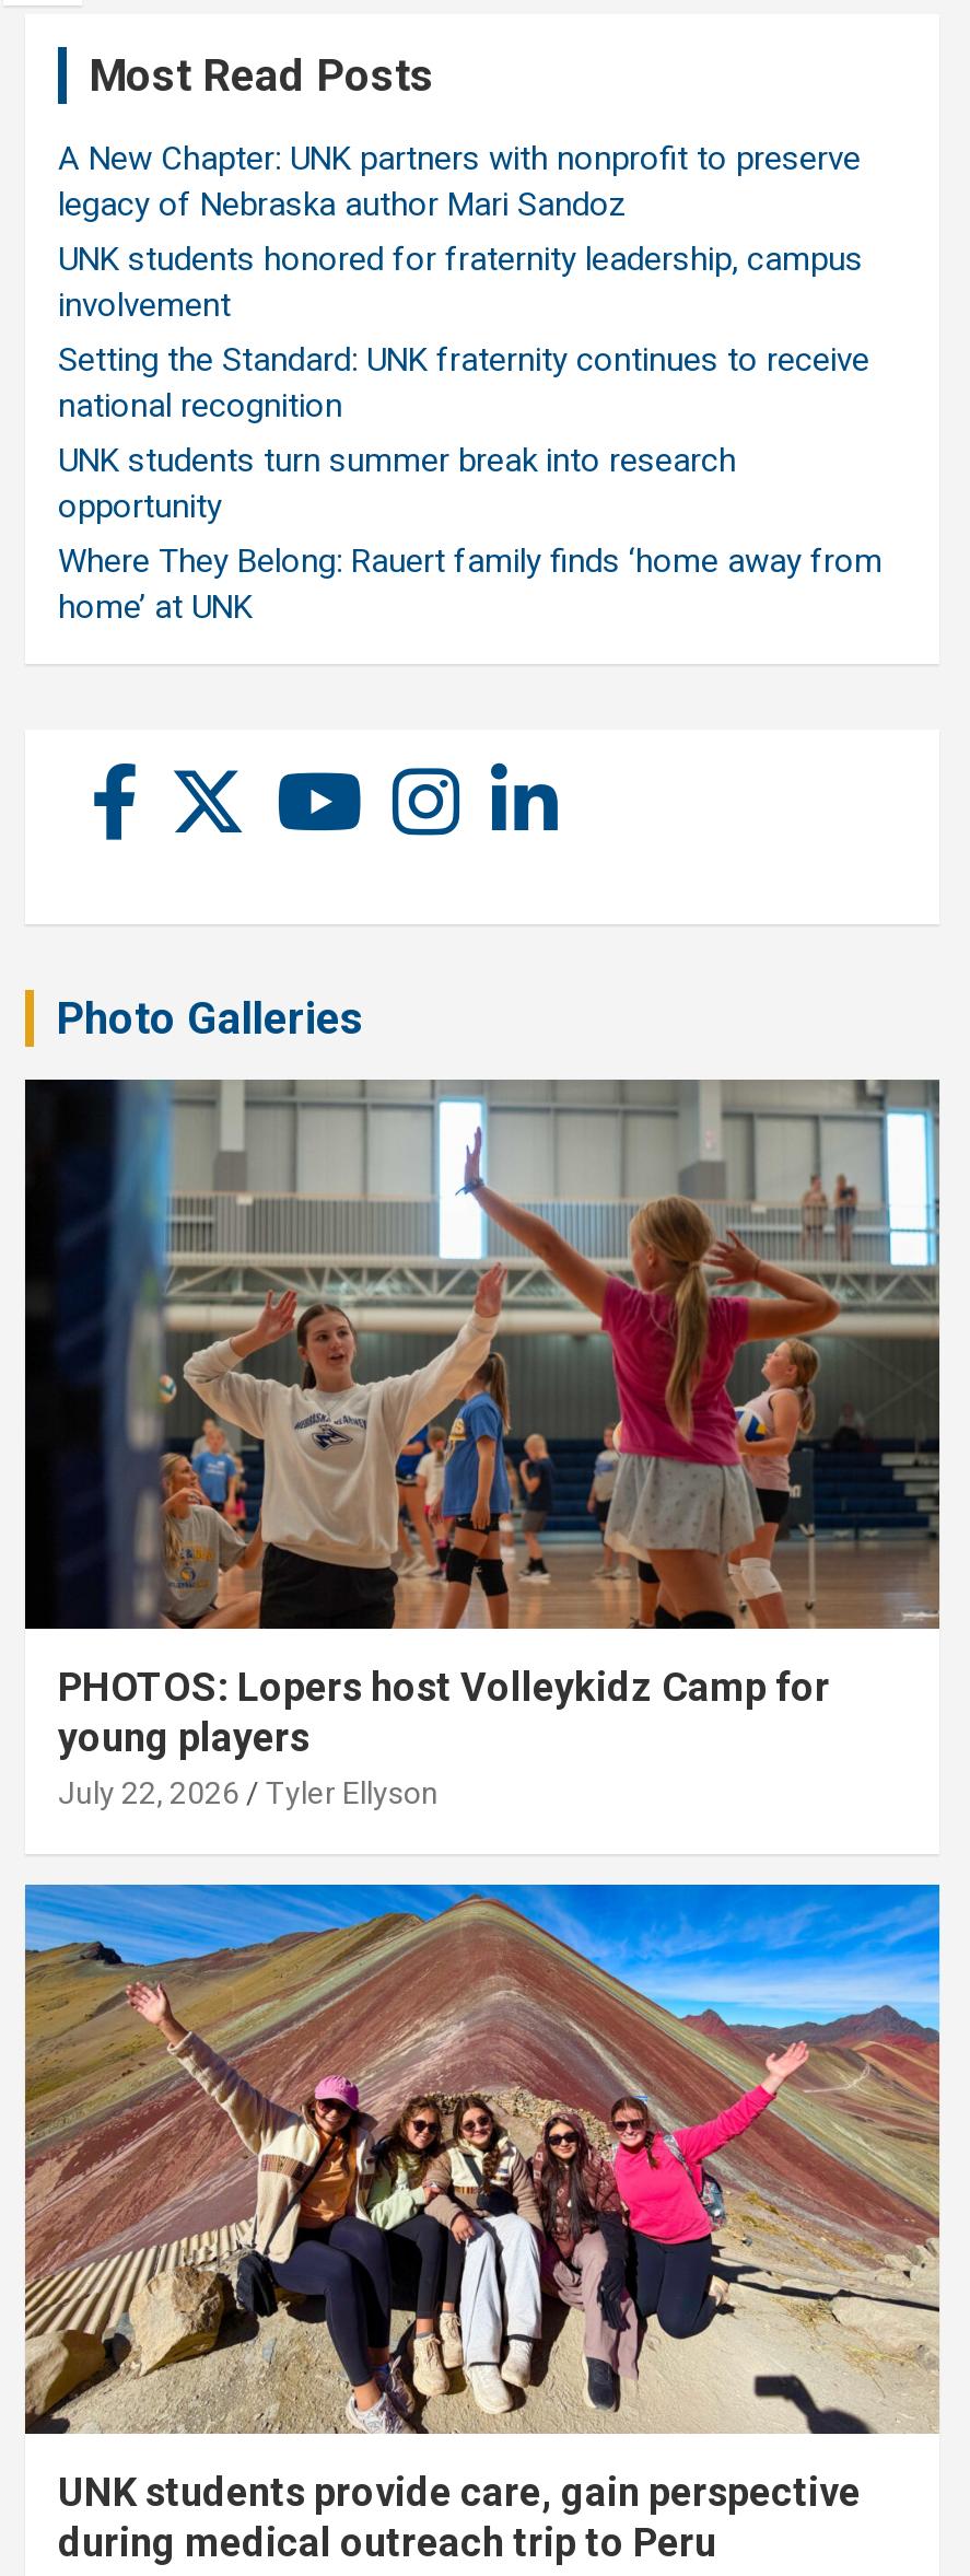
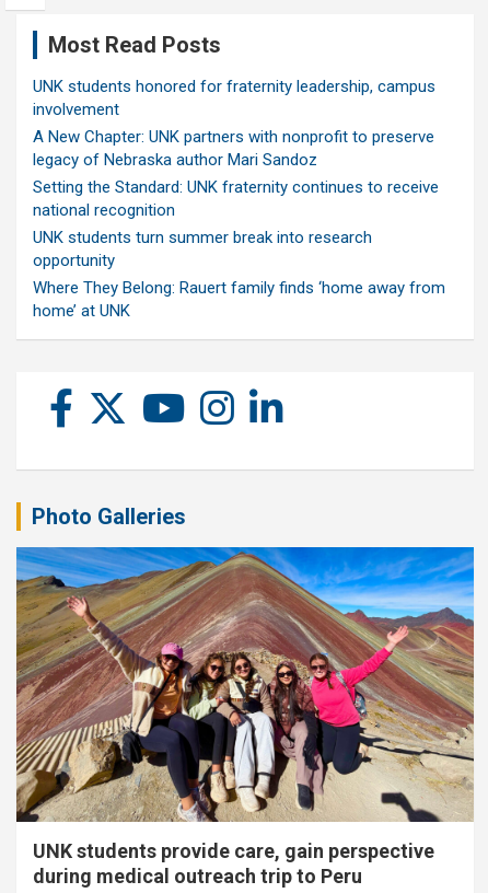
moved down: A New Chapter: UNK partners with nonprofit to preserve | legacy of Nebraska author Mari Sandoz

- [image]
- PHOTOS: Lopers host Volleykidz Camp for
- young players
- July 22, 2026
- Tyler Ellyson
